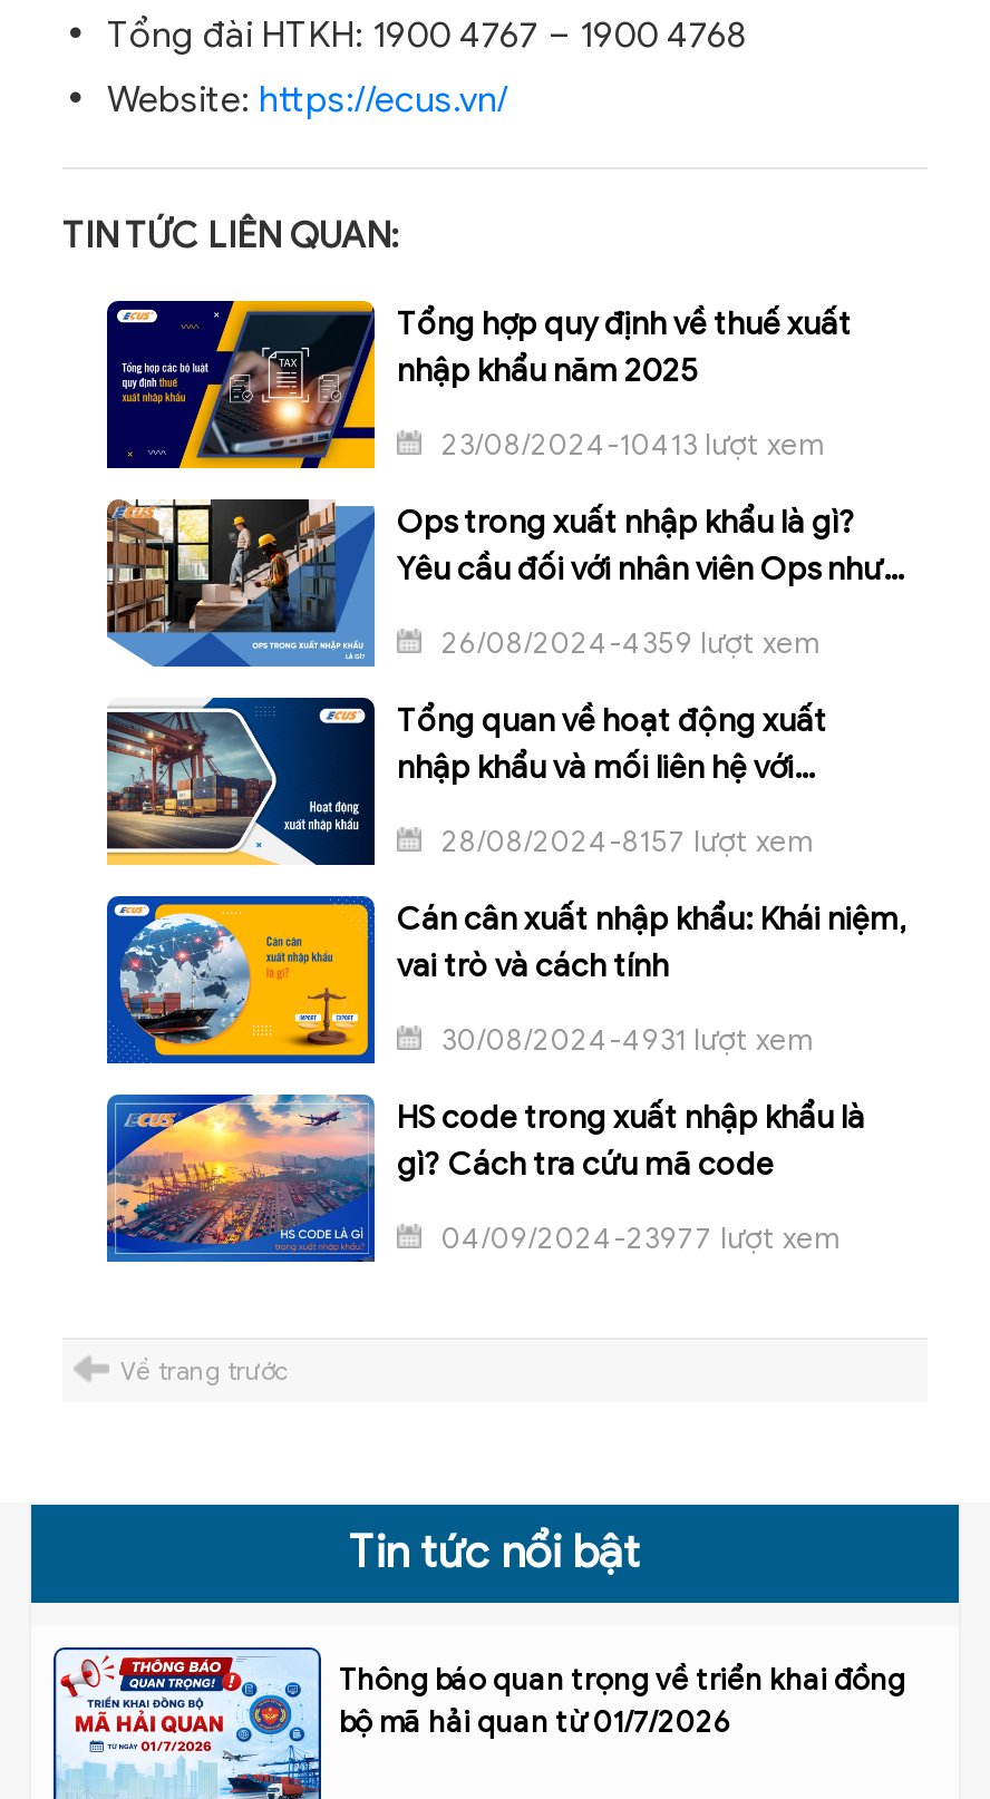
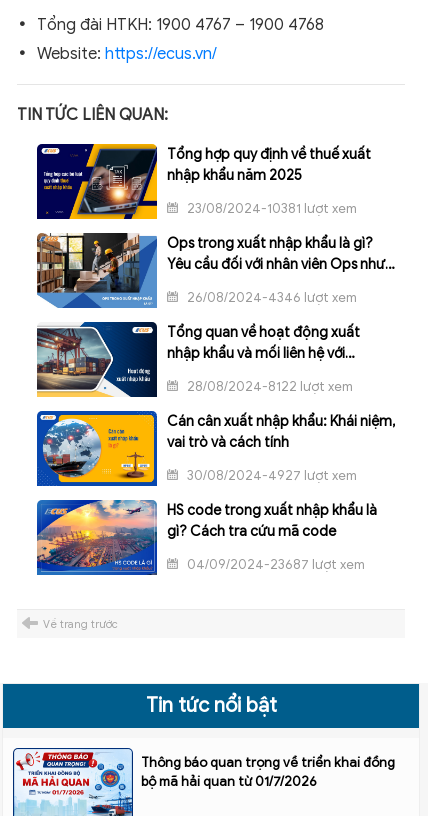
- 23/08/2024-10413 lượt xem
+ 23/08/2024-10381 lượt xem

- 26/08/2024-4359 lượt xem
+ 26/08/2024-4346 lượt xem

- 28/08/2024-8157 lượt xem
+ 28/08/2024-8122 lượt xem

- 30/08/2024-4931 lượt xem
+ 30/08/2024-4927 lượt xem

- 04/09/2024-23977 lượt xem
+ 04/09/2024-23687 lượt xem
